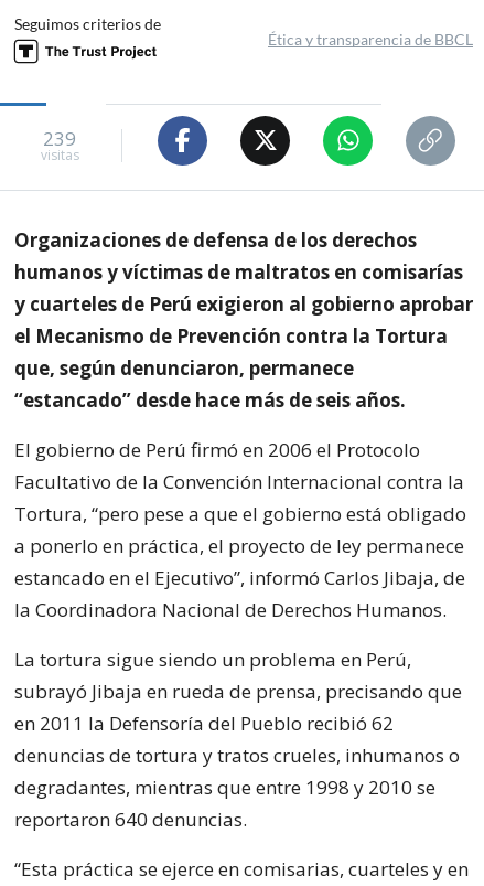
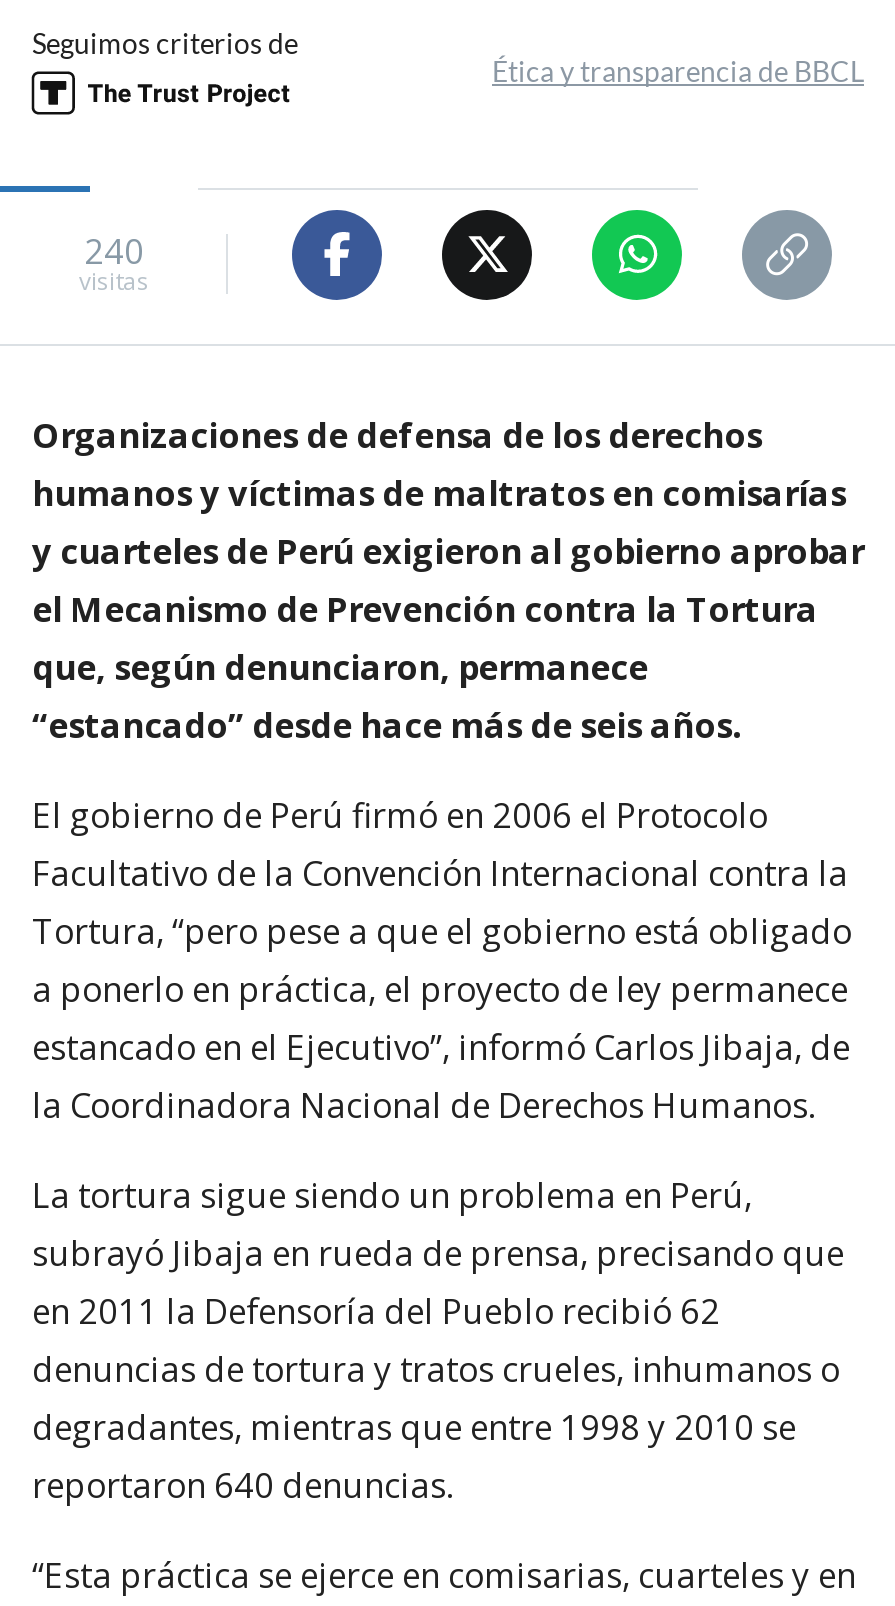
- 239
+ 240
